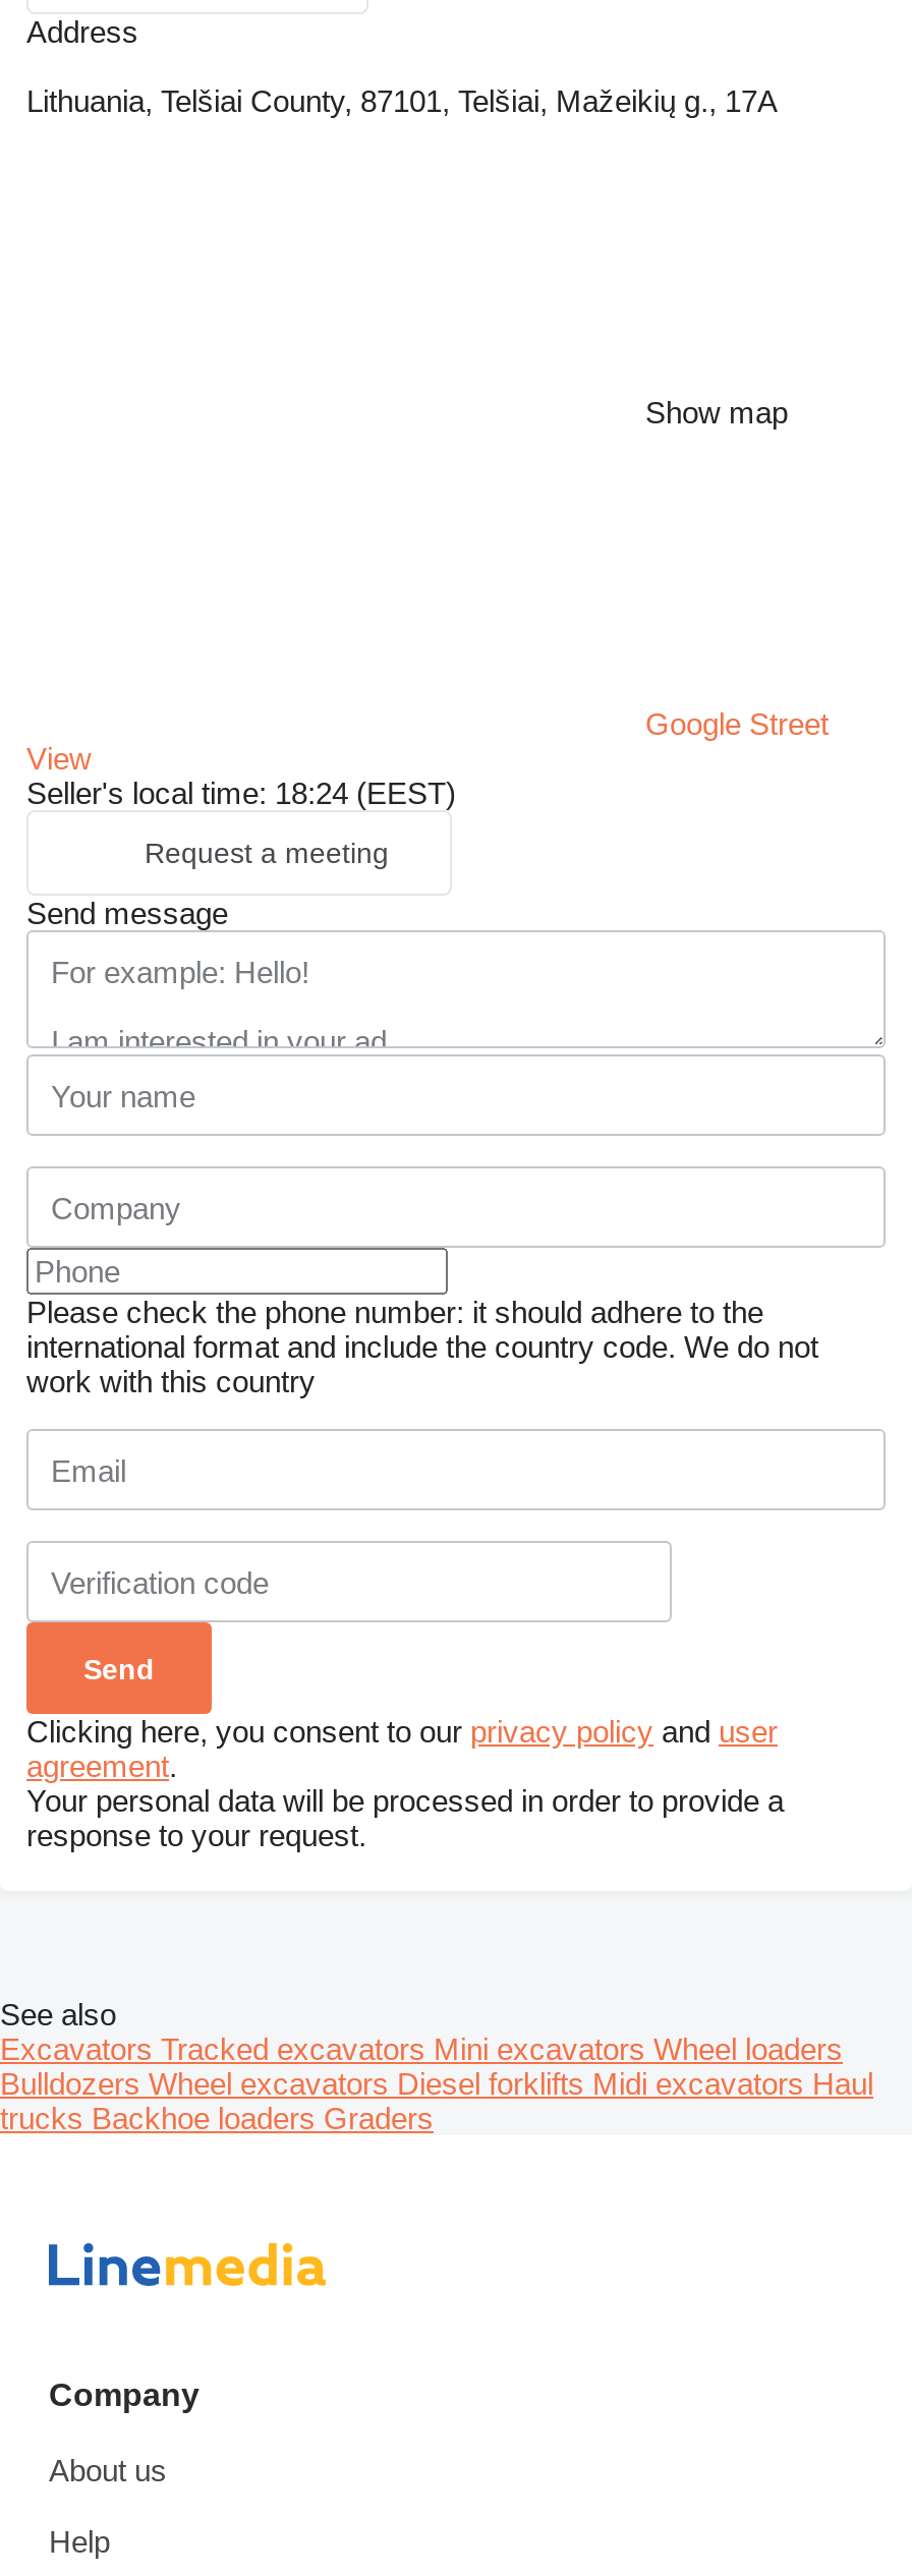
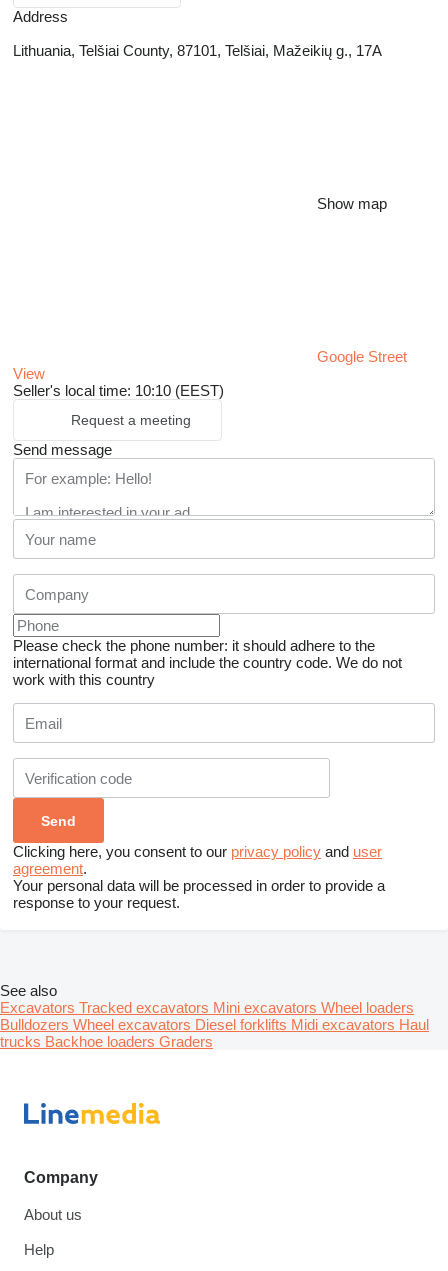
- Seller's local time: 18:24 (EEST)
+ Seller's local time: 10:10 (EEST)
